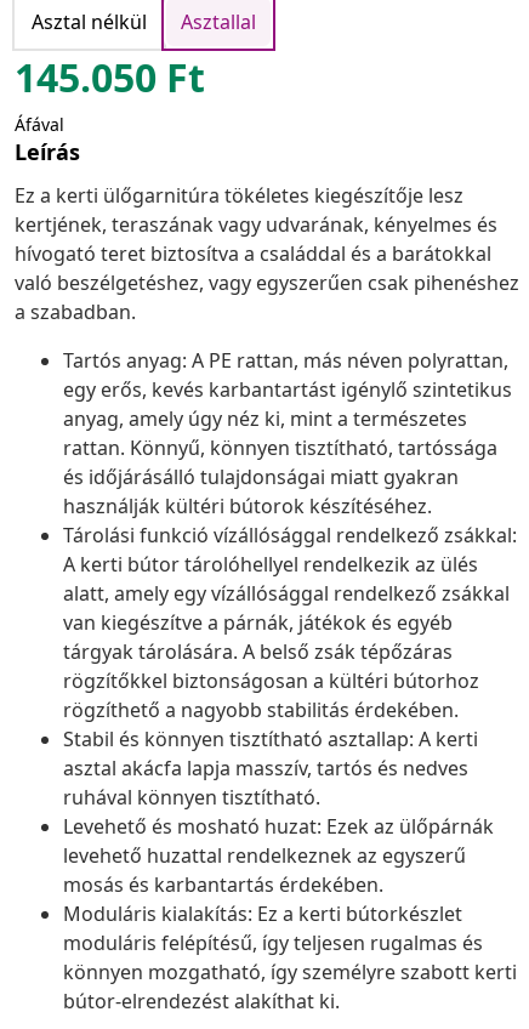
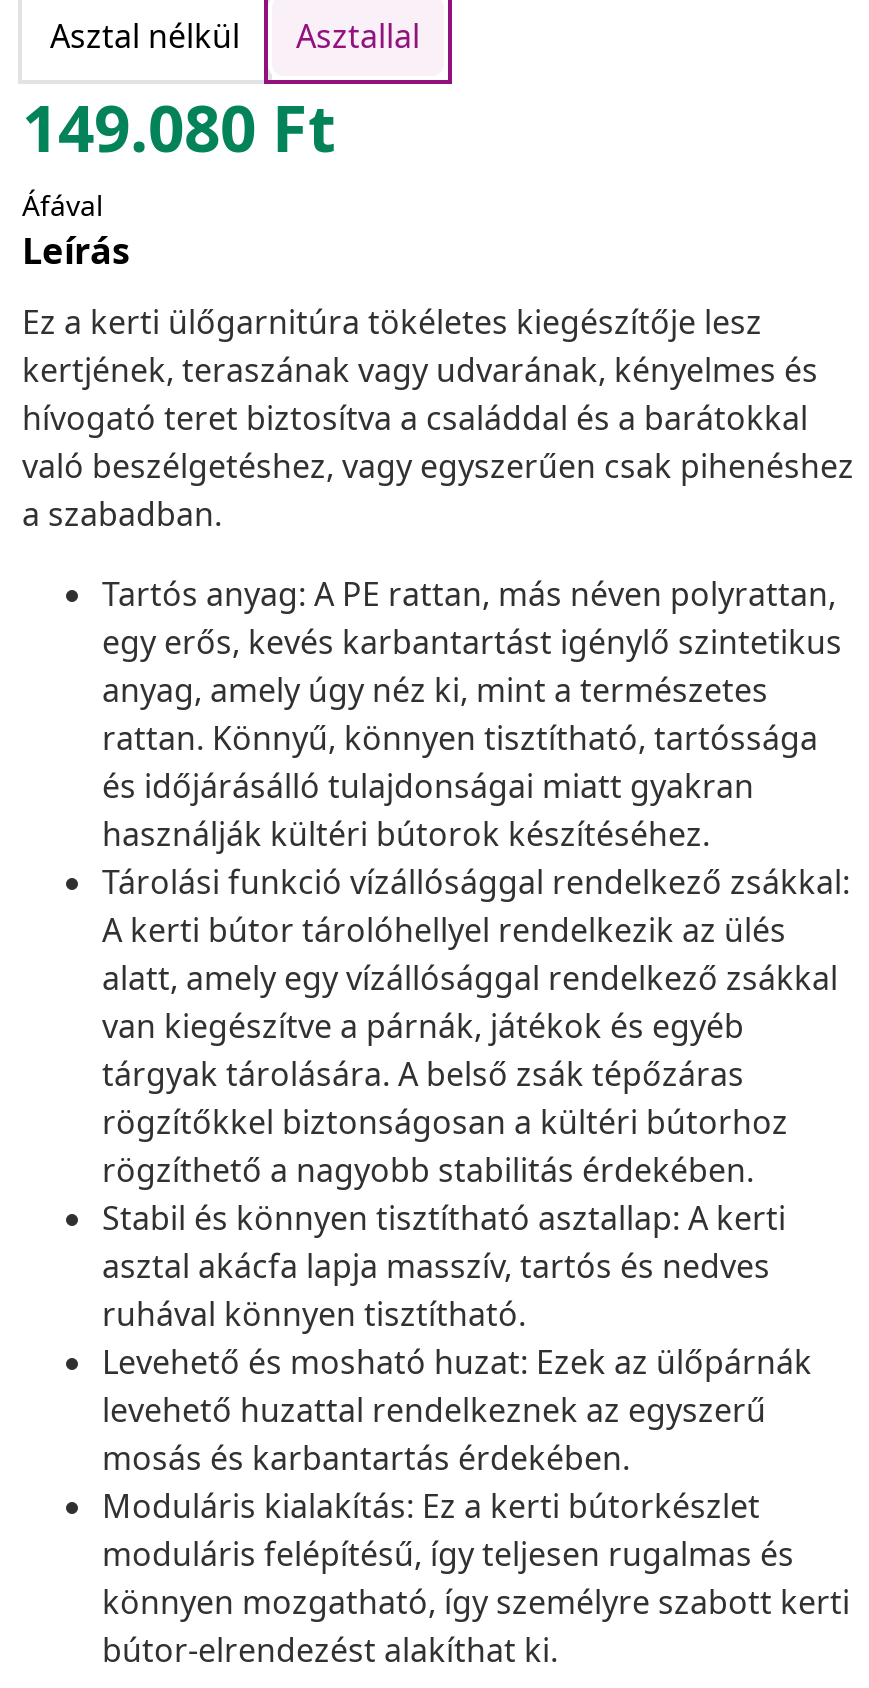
- 145.050 Ft
+ 149.080 Ft
